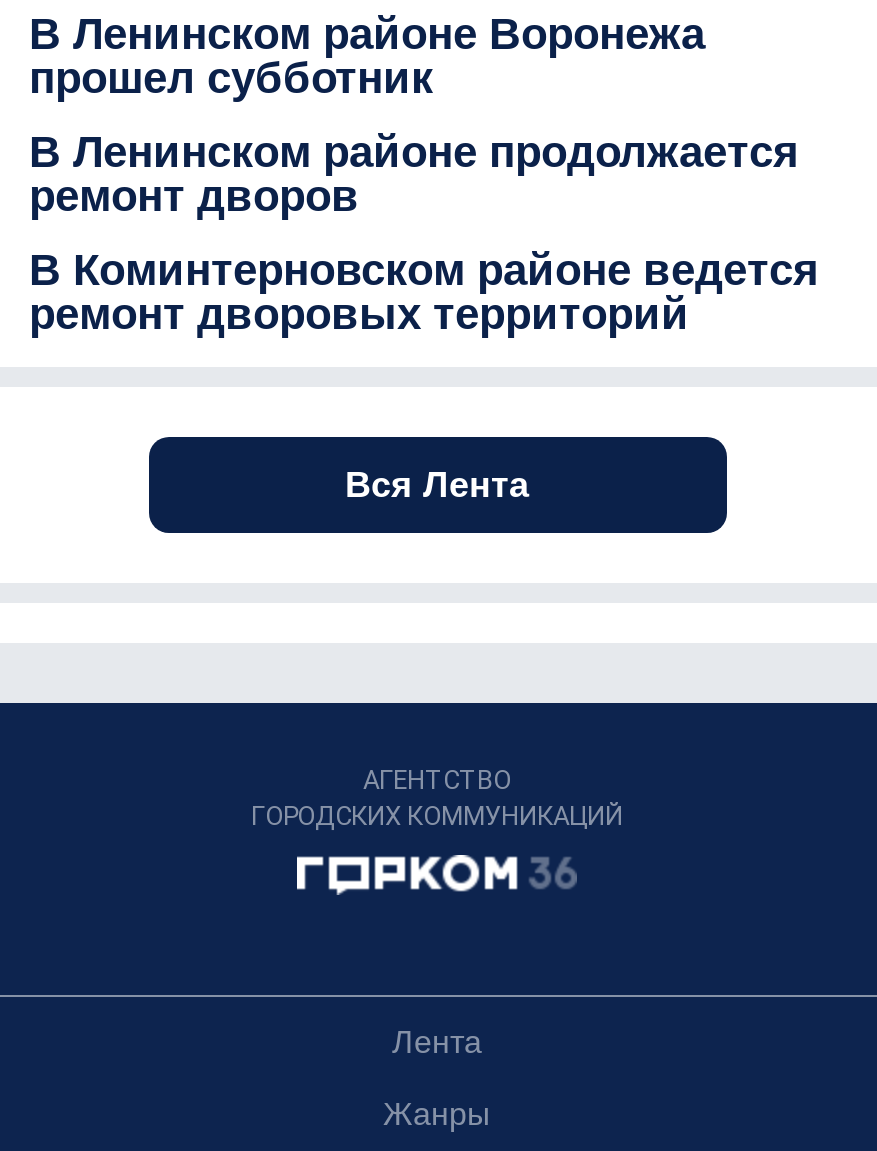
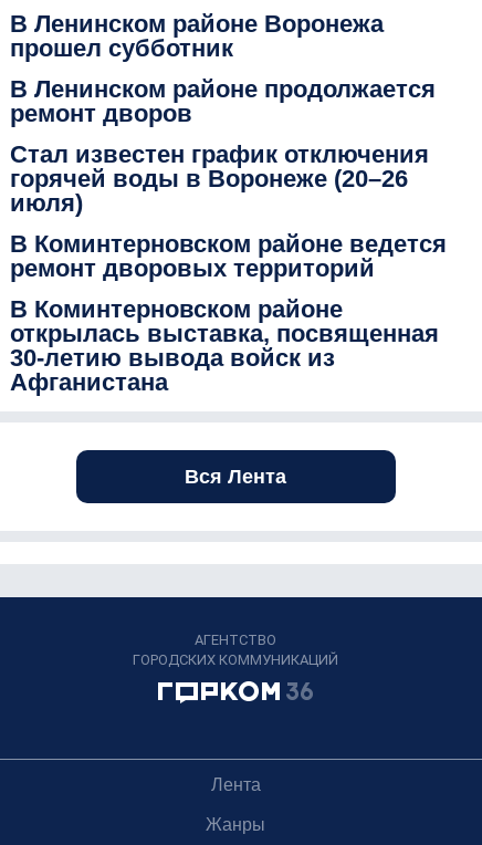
+ Стал известен график отключения
+ горячей воды в Воронеже (20–26
+ июля)

+ В Коминтерновском районе
+ открылась выставка, посвященная
+ 30-летию вывода войск из
+ Афганистана
